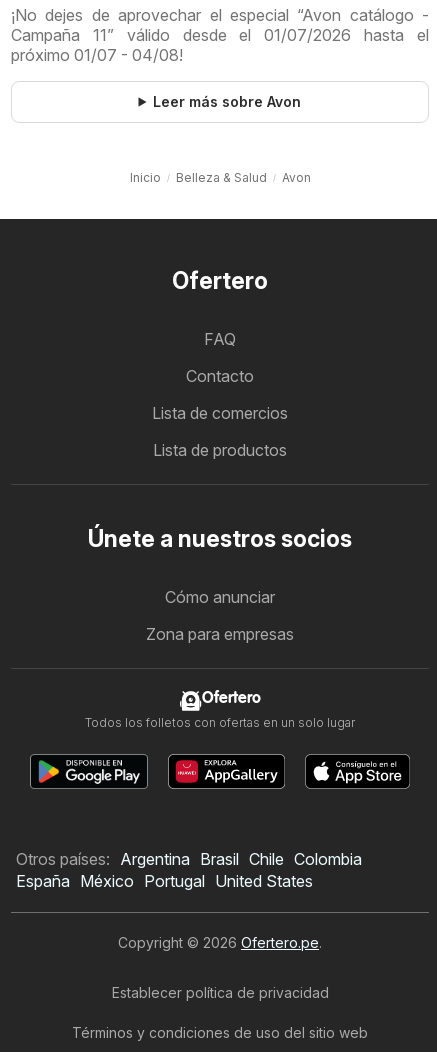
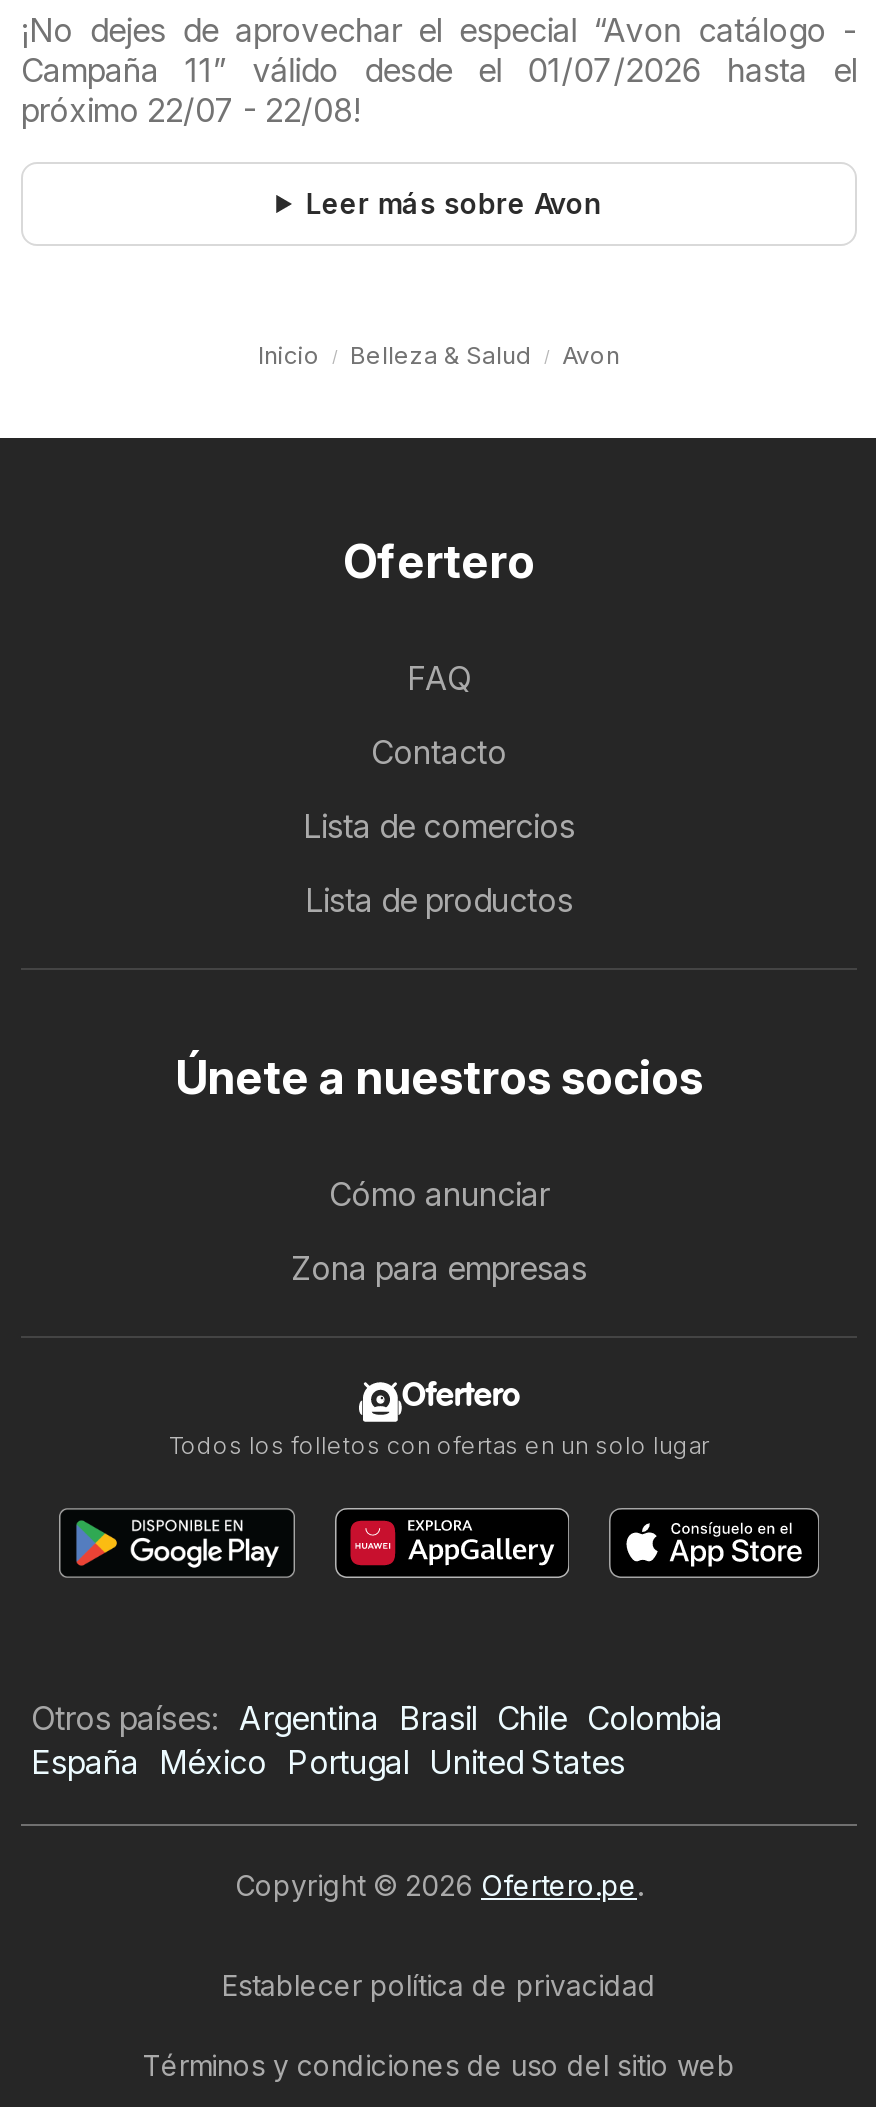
- próximo 01/07 - 04/08!
+ próximo 22/07 - 22/08!
